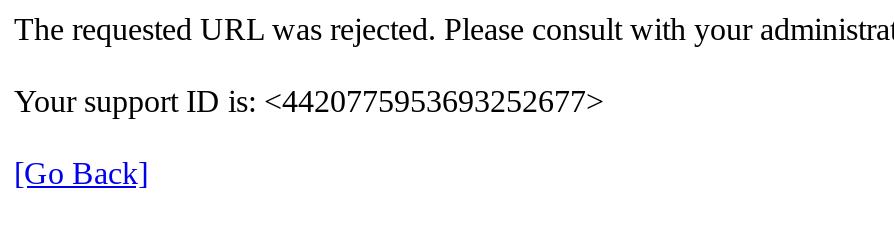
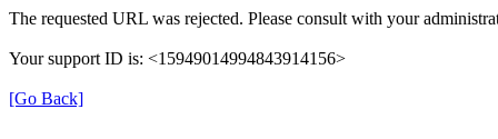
- Your support ID is: <4420775953693252677>
+ Your support ID is: <15949014994843914156>
